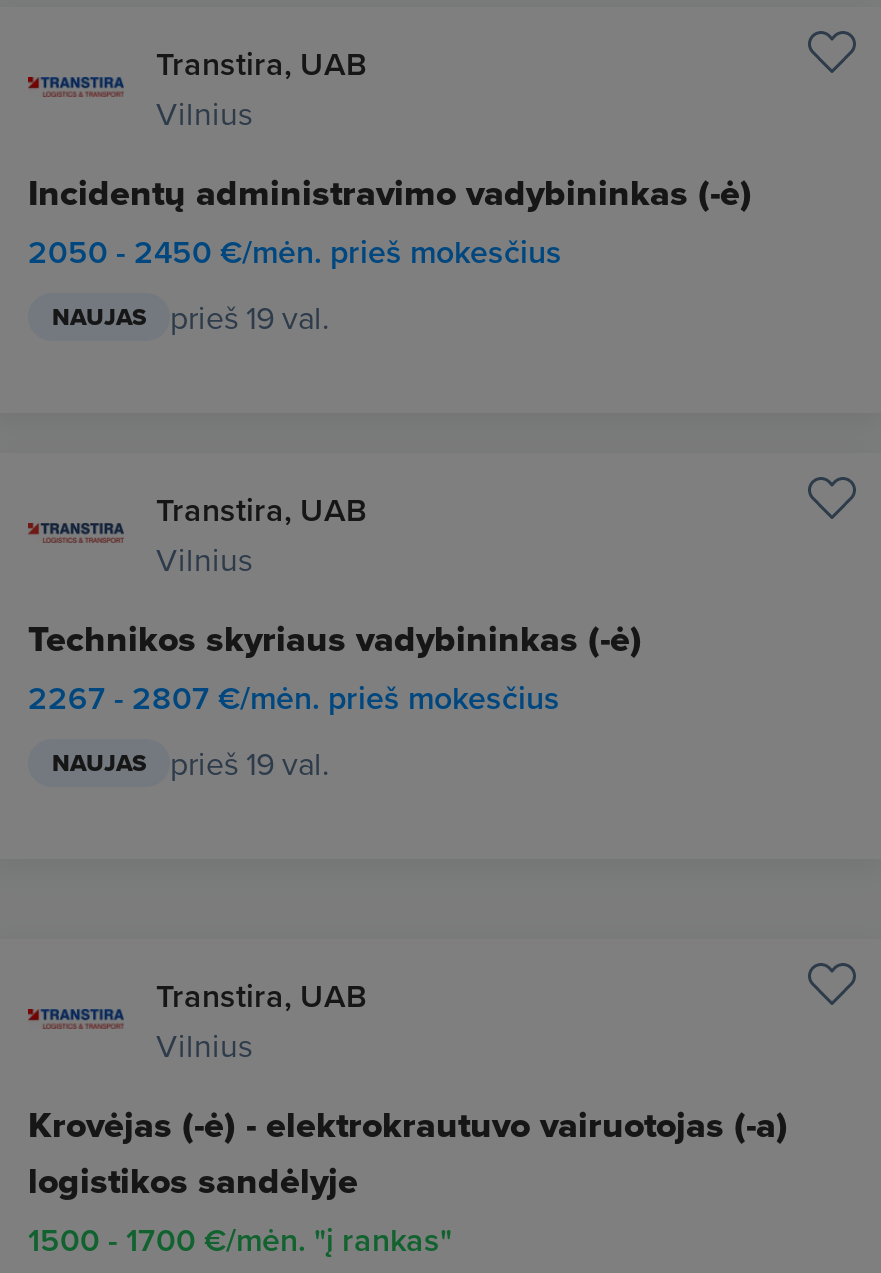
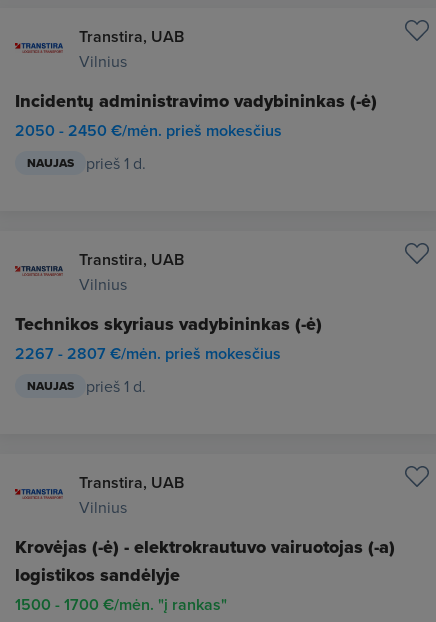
- NAUJAS prieš 19 val.
+ NAUJAS prieš 1 d.

- NAUJAS prieš 19 val.
+ NAUJAS prieš 1 d.
